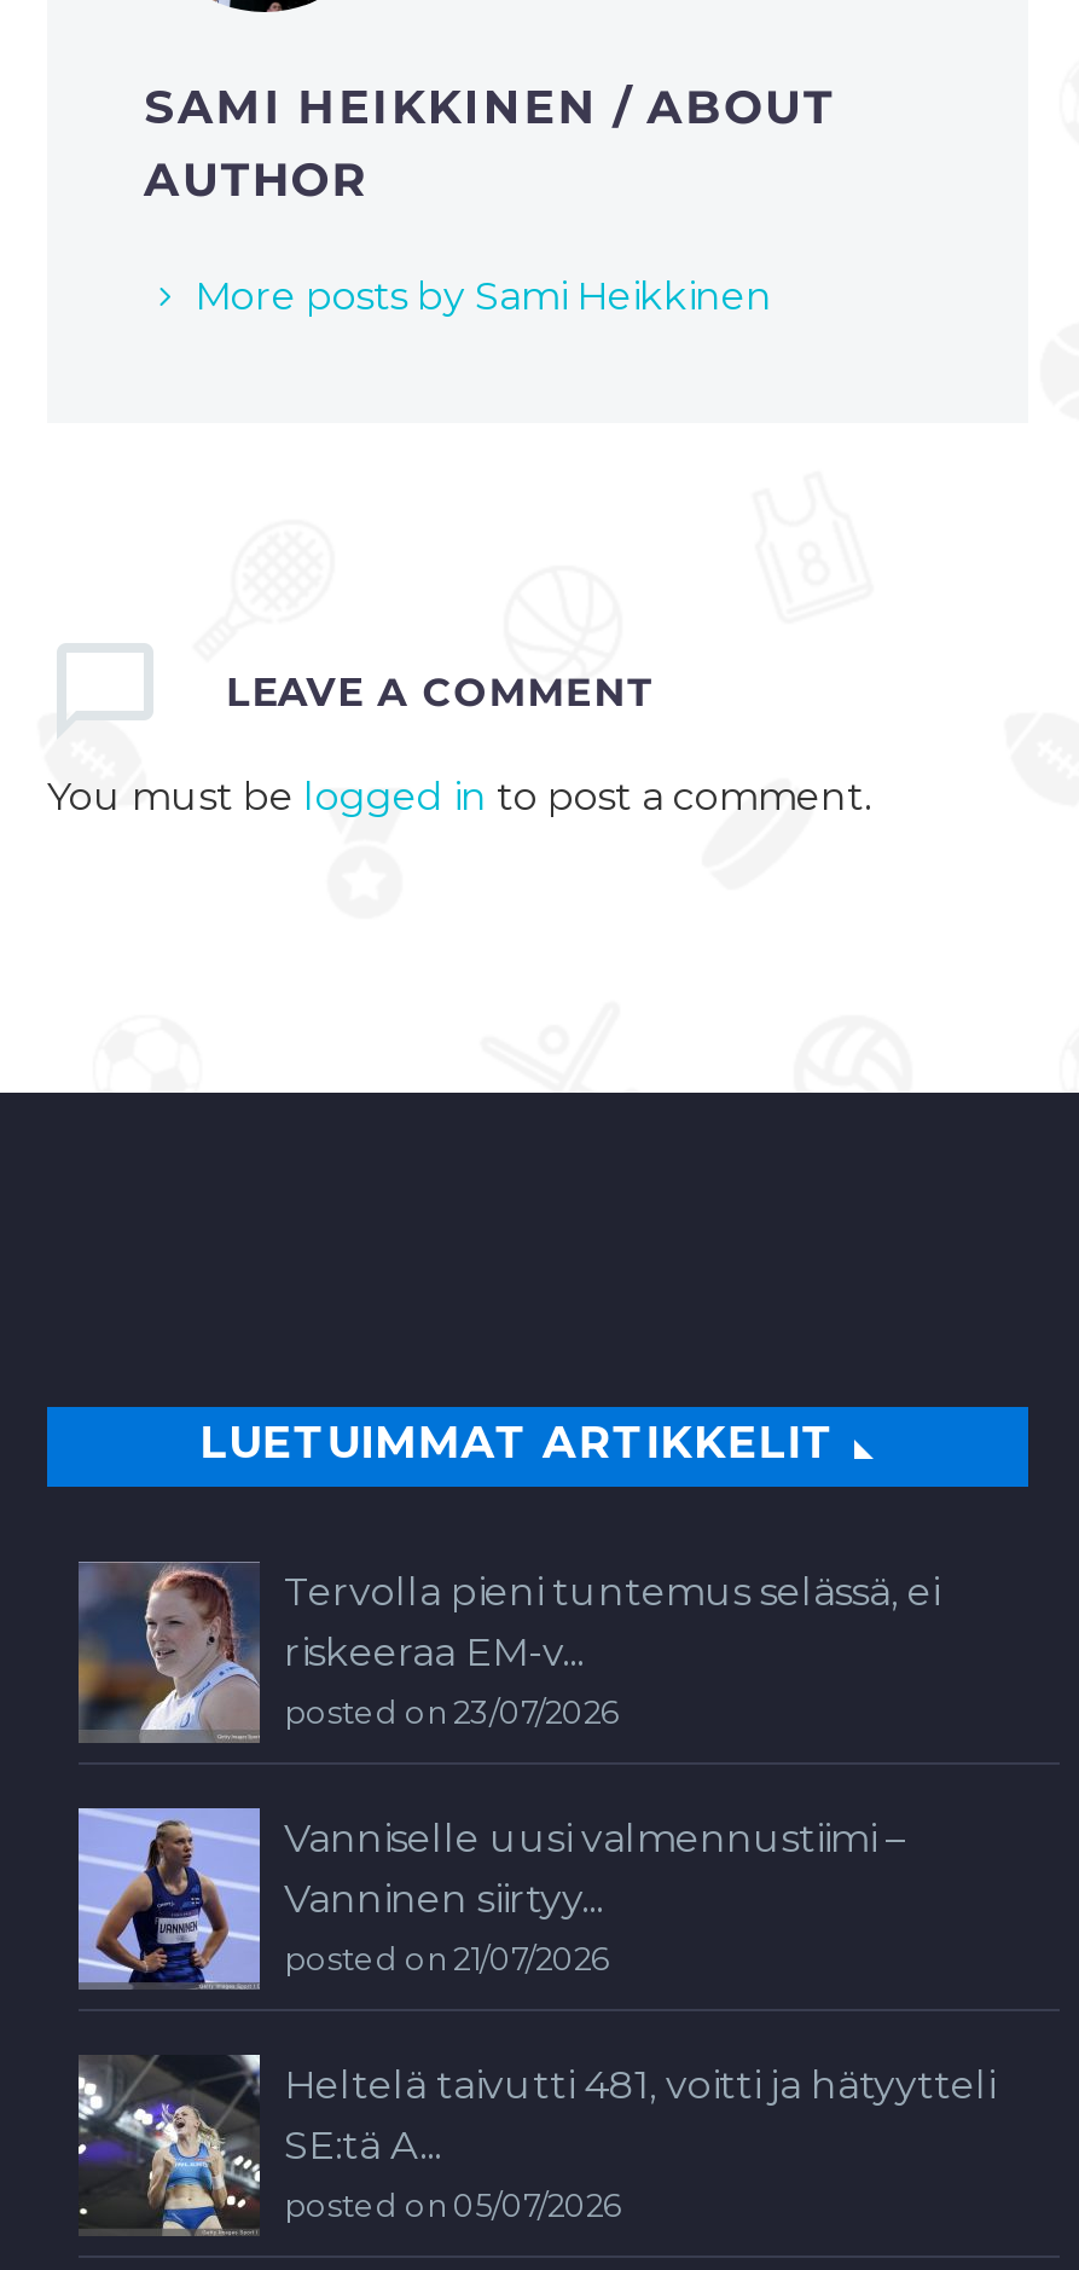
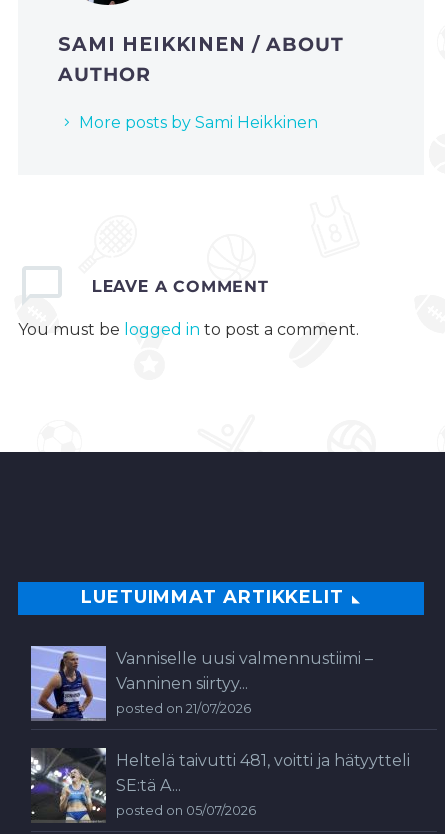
- [image]
- Tervolla pieni tuntemus selässä, ei
- riskeeraa EM-v...
- posted on 23/07/2026
